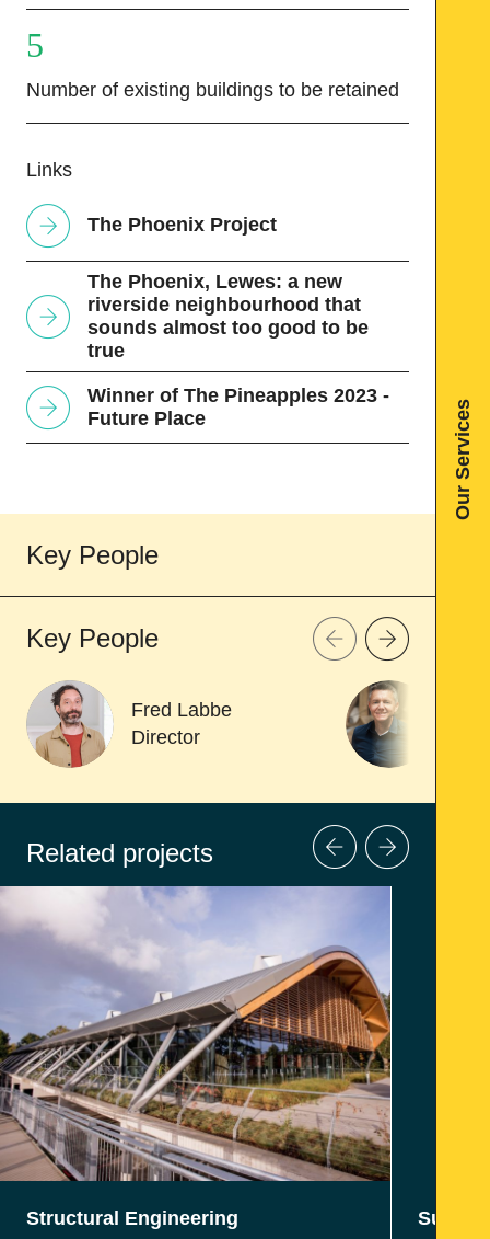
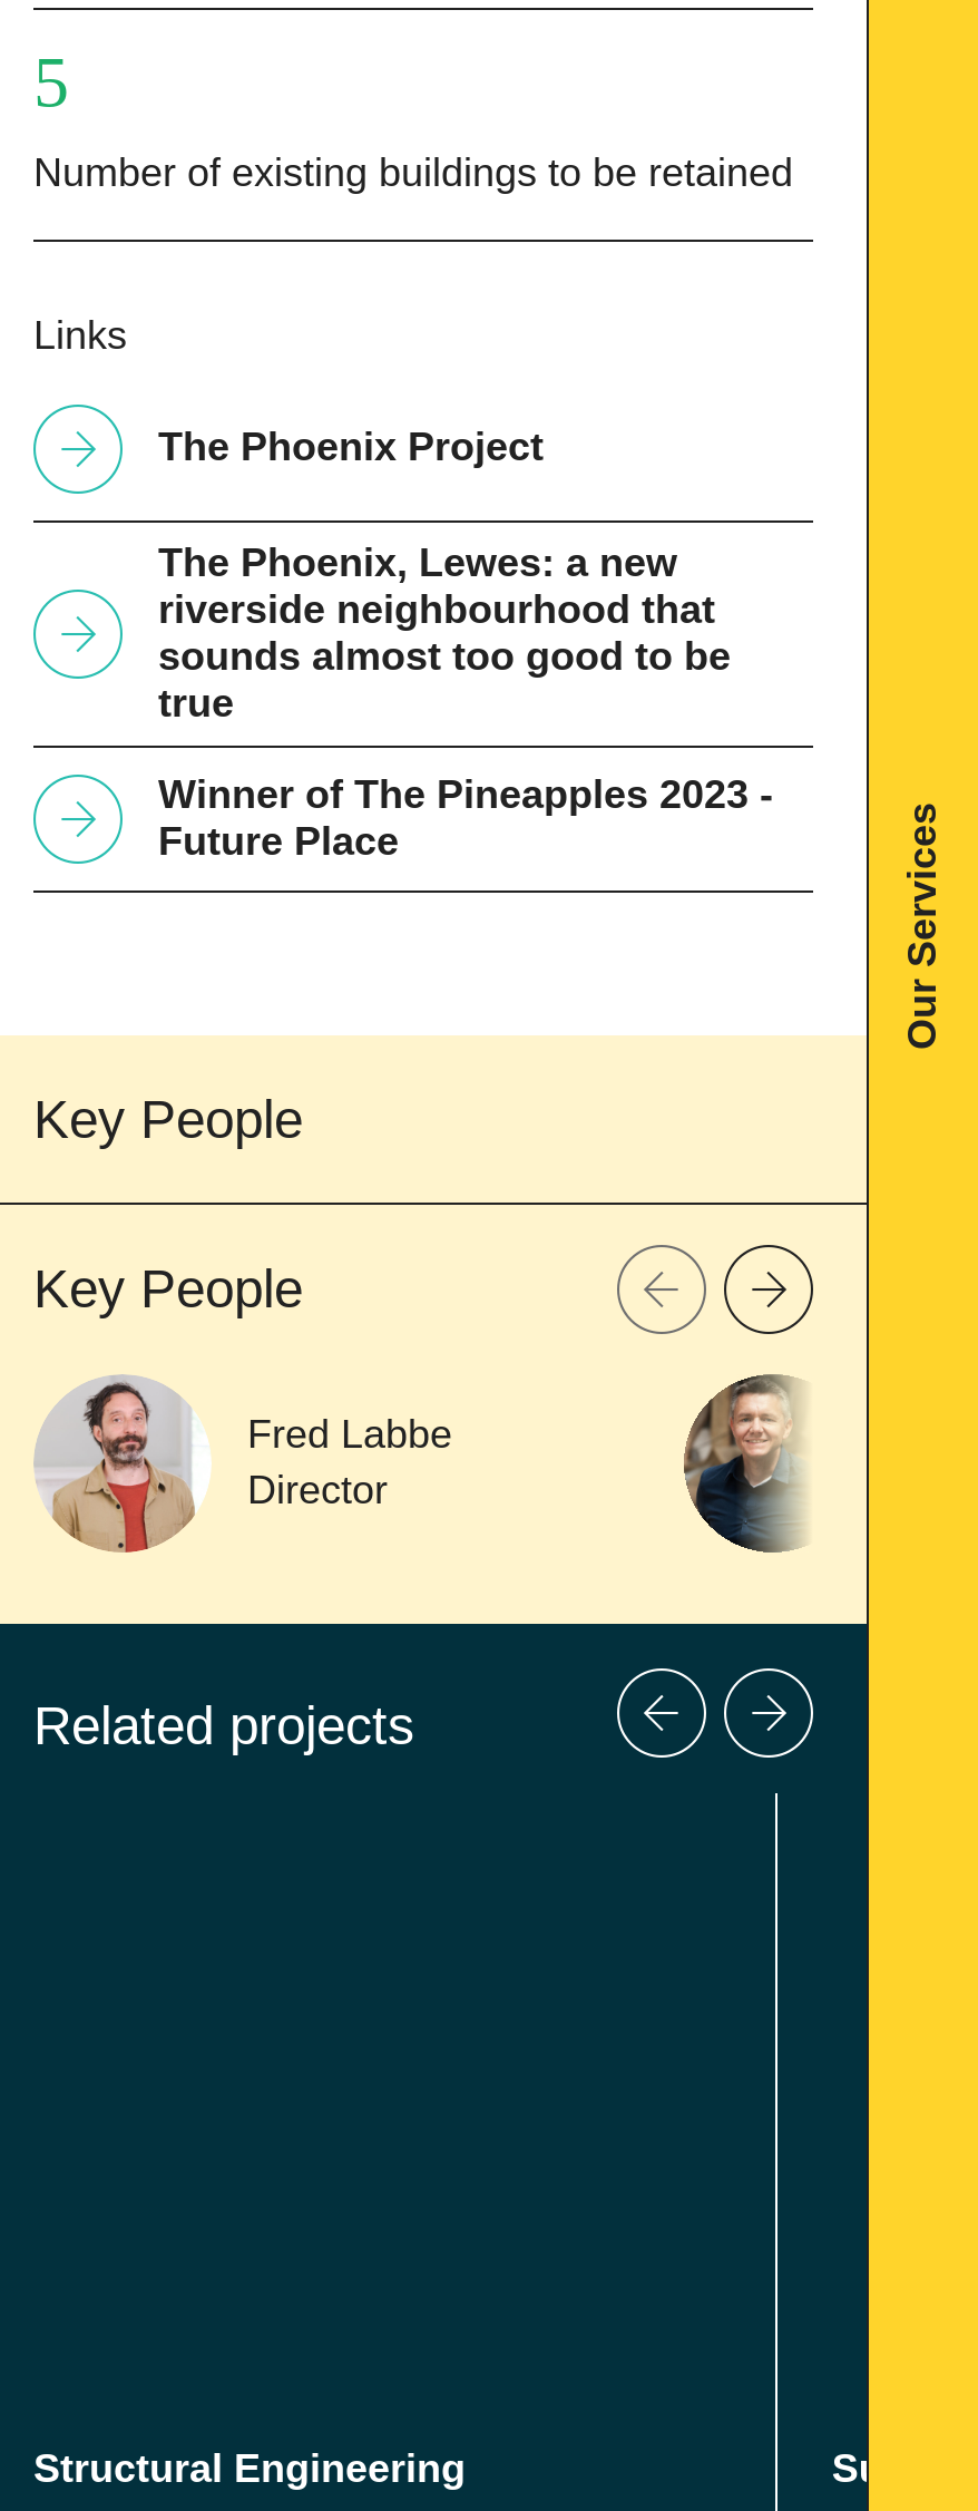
- [image]
